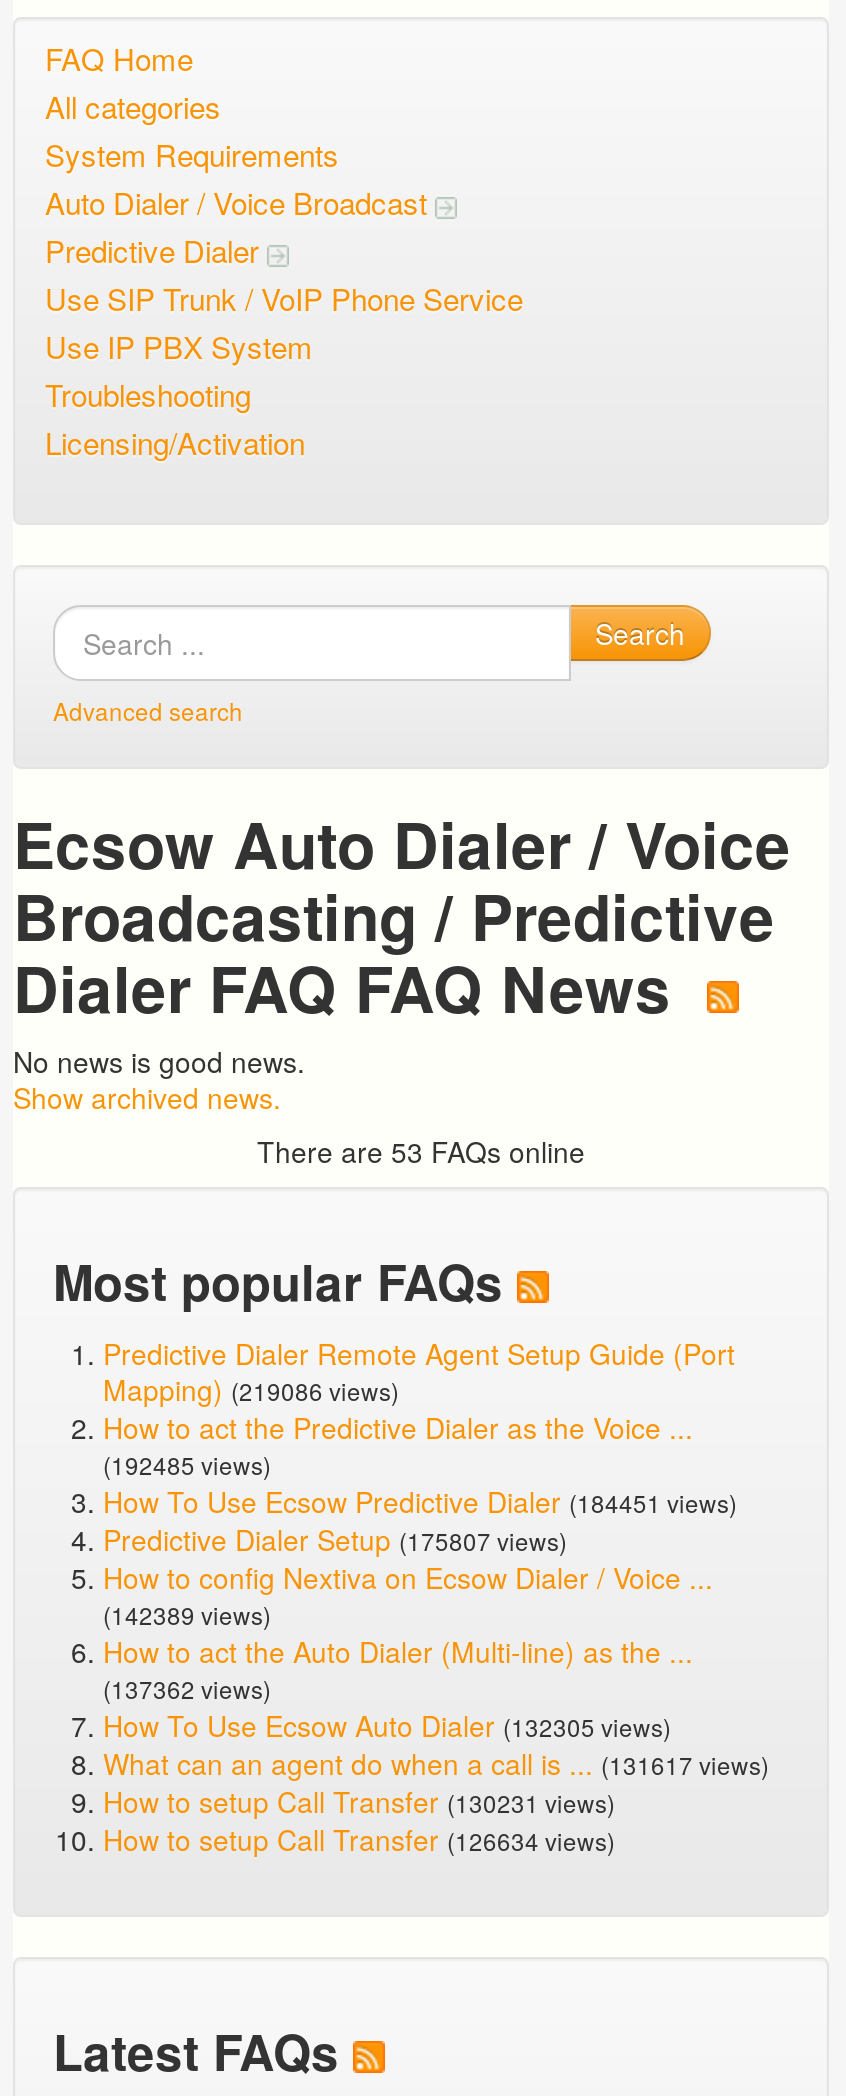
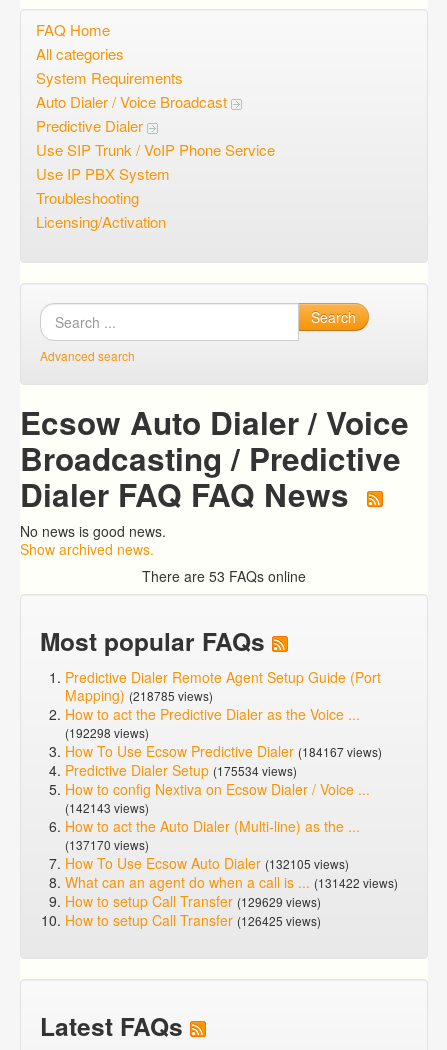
- Mapping) (219086 views)
+ Mapping) (218785 views)

- (192485 views)
+ (192298 views)

- How To Use Ecsow Predictive Dialer (184451 views)
+ How To Use Ecsow Predictive Dialer (184167 views)

- Predictive Dialer Setup (175807 views)
+ Predictive Dialer Setup (175534 views)

- (142389 views)
+ (142143 views)

- (137362 views)
+ (137170 views)

- How To Use Ecsow Auto Dialer (132305 views)
+ How To Use Ecsow Auto Dialer (132105 views)

- What can an agent do when a call is ... (131617 views)
+ What can an agent do when a call is ... (131422 views)

- How to setup Call Transfer (130231 views)
+ How to setup Call Transfer (129629 views)

- How to setup Call Transfer (126634 views)
+ How to setup Call Transfer (126425 views)
